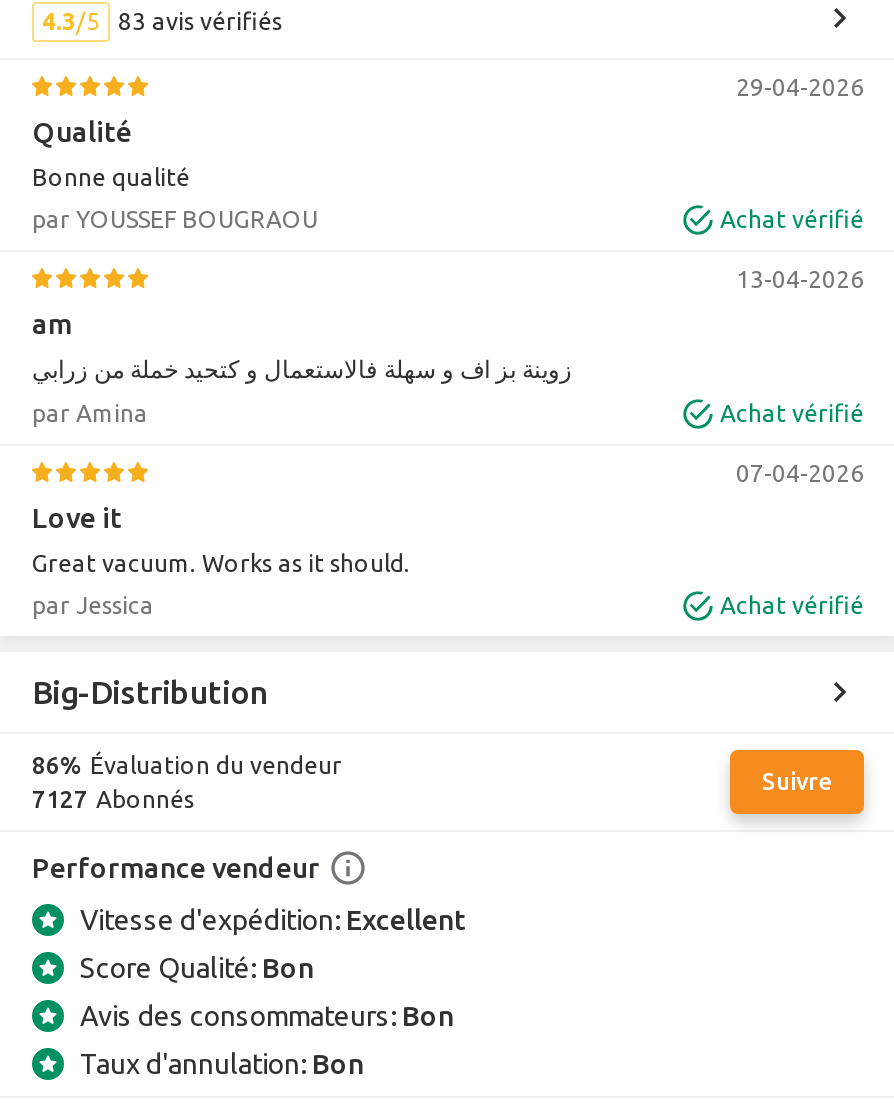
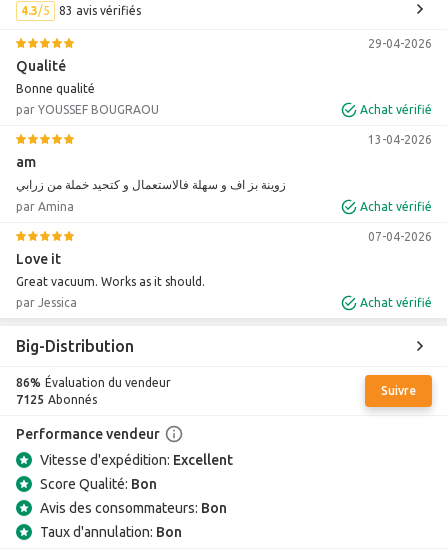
- 7127 Abonnés
+ 7125 Abonnés
